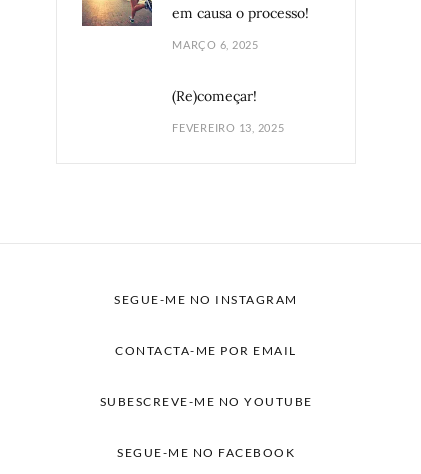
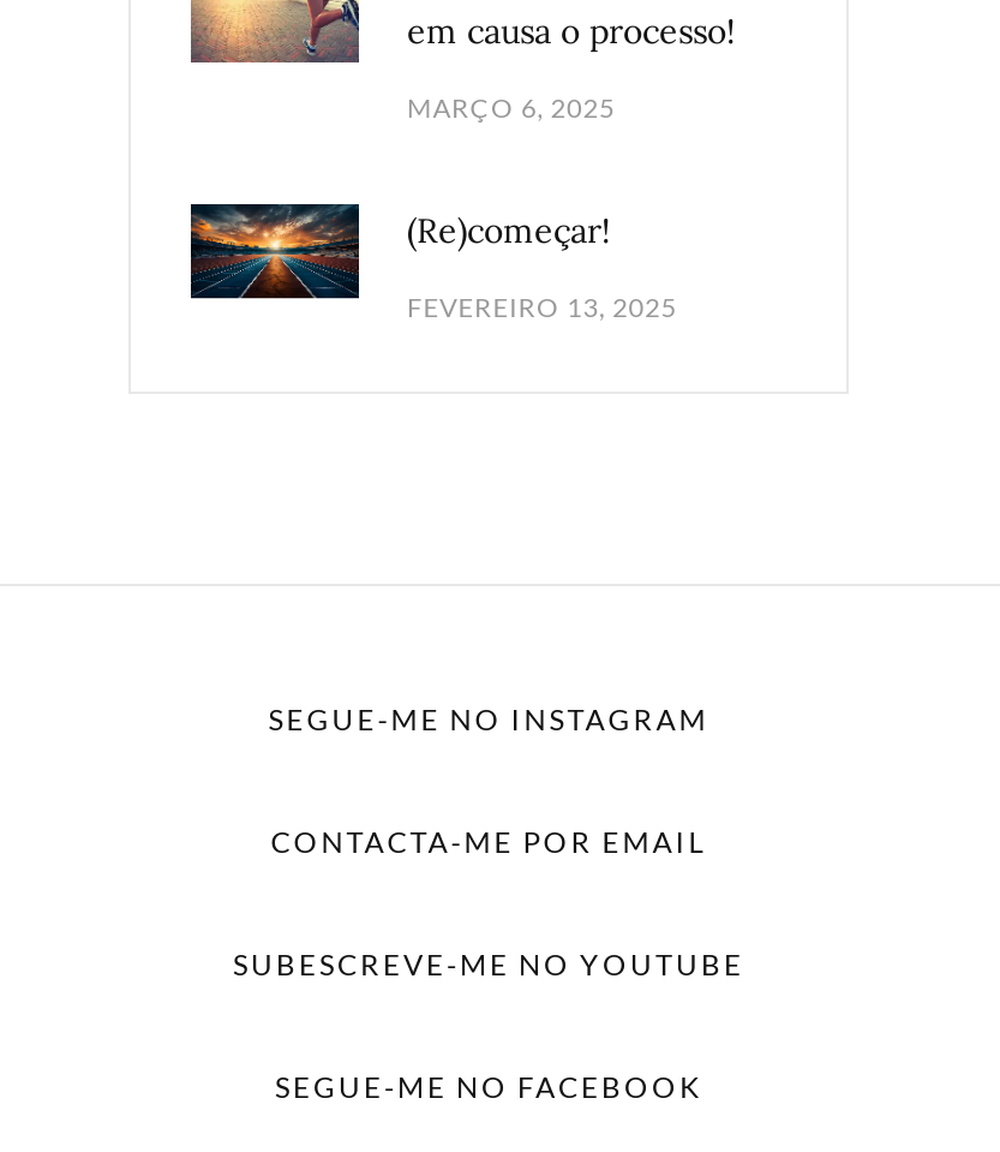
+ [image]
